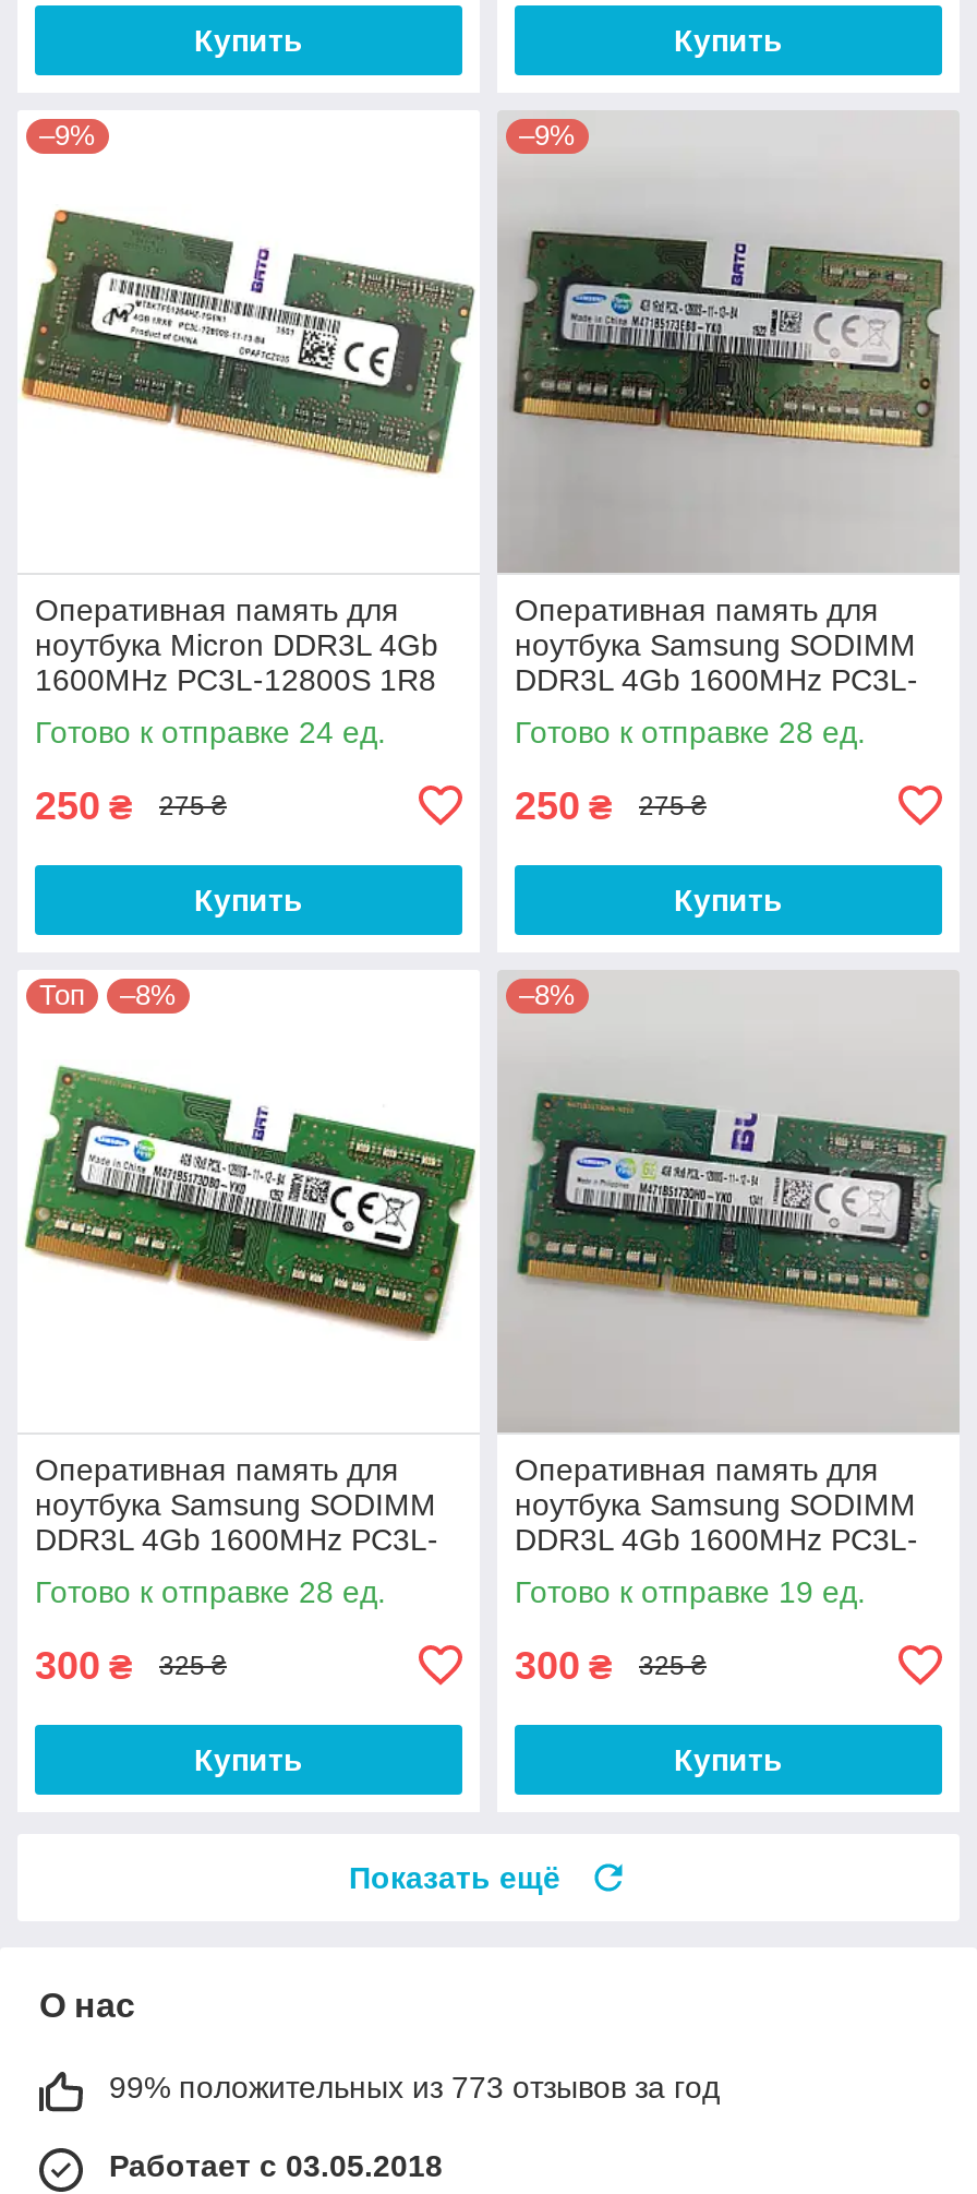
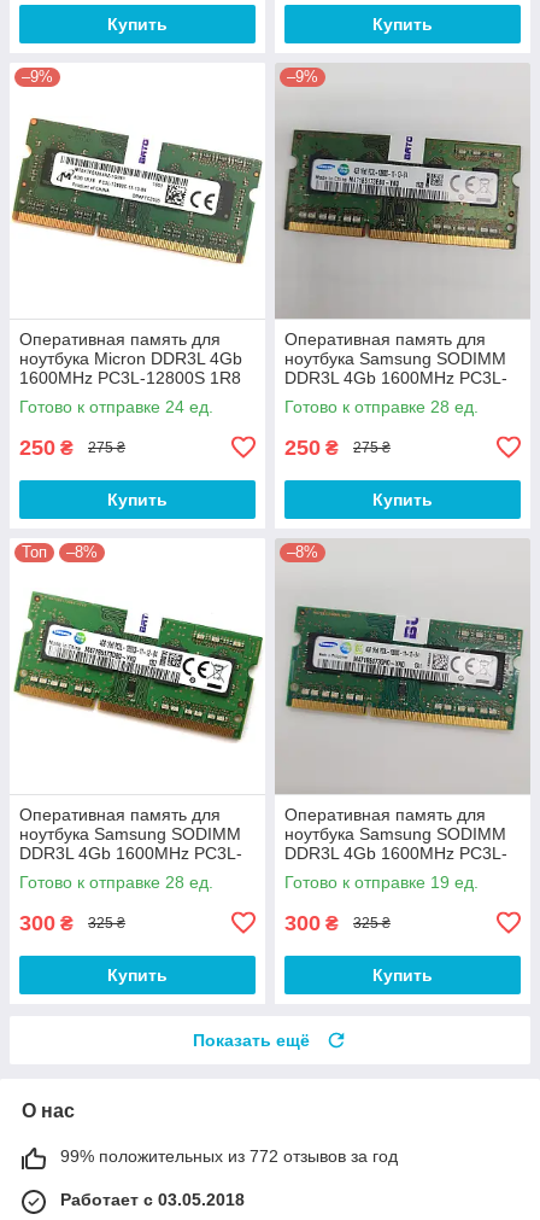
- 99% положительных из 773 отзывов за год
+ 99% положительных из 772 отзывов за год
